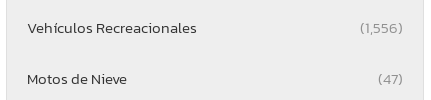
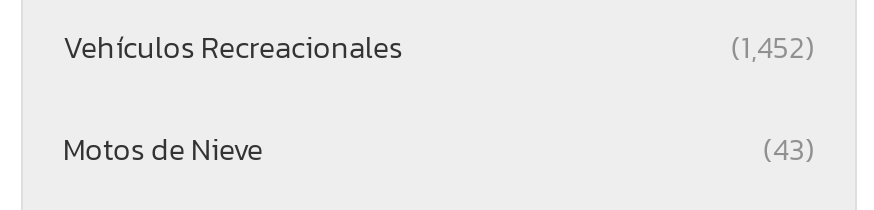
- (1,556)
+ (1,452)

- (47)
+ (43)
